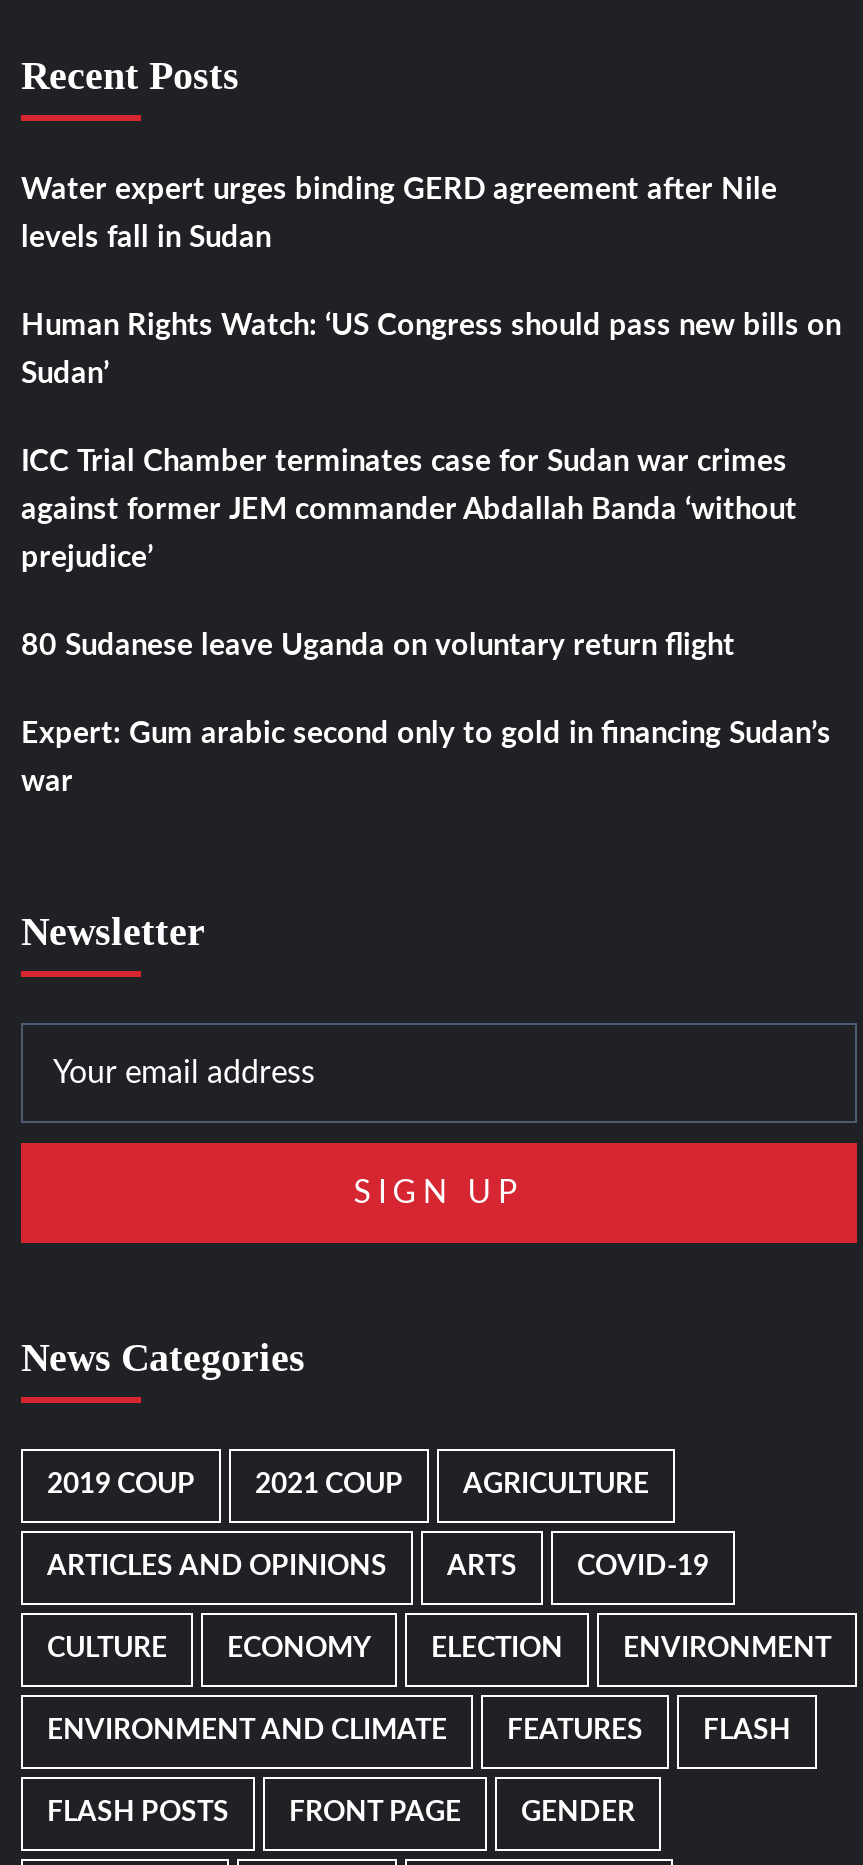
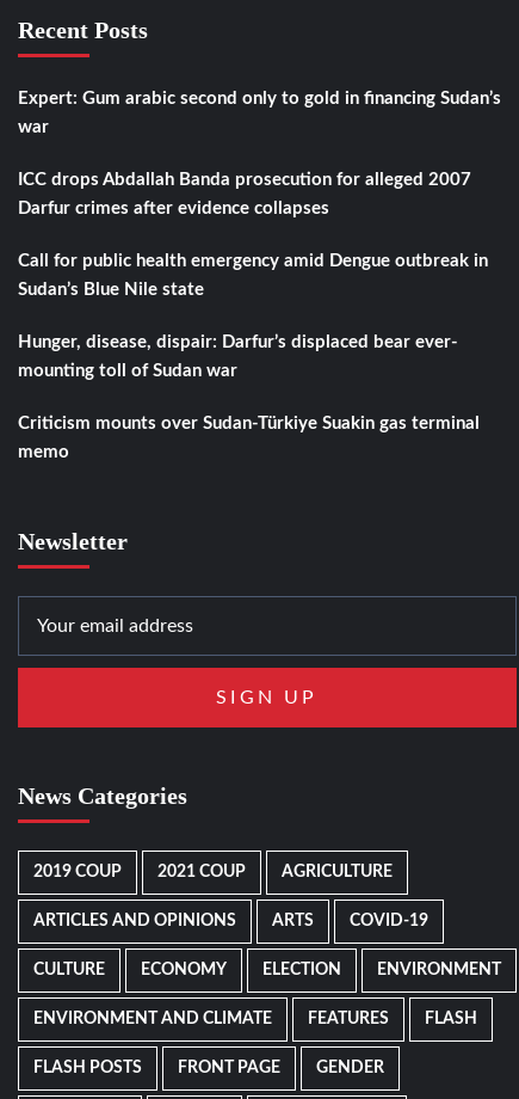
- Water expert urges binding GERD agreement after Nile
- levels fall in Sudan
- Human Rights Watch: ‘US Congress should pass new bills on
- Sudan’
- ICC Trial Chamber terminates case for Sudan war crimes
- against former JEM commander Abdallah Banda ‘without
- prejudice’
- 80 Sudanese leave Uganda on voluntary return flight

moved up: Expert: Gum arabic second only to gold in financing Sudan’s | war

+ ICC drops Abdallah Banda prosecution for alleged 2007
+ Darfur crimes after evidence collapses
+ Call for public health emergency amid Dengue outbreak in
+ Sudan’s Blue Nile state
+ Hunger, disease, dispair: Darfur’s displaced bear ever-
+ mounting toll of Sudan war
+ Criticism mounts over Sudan-Türkiye Suakin gas terminal
+ memo
